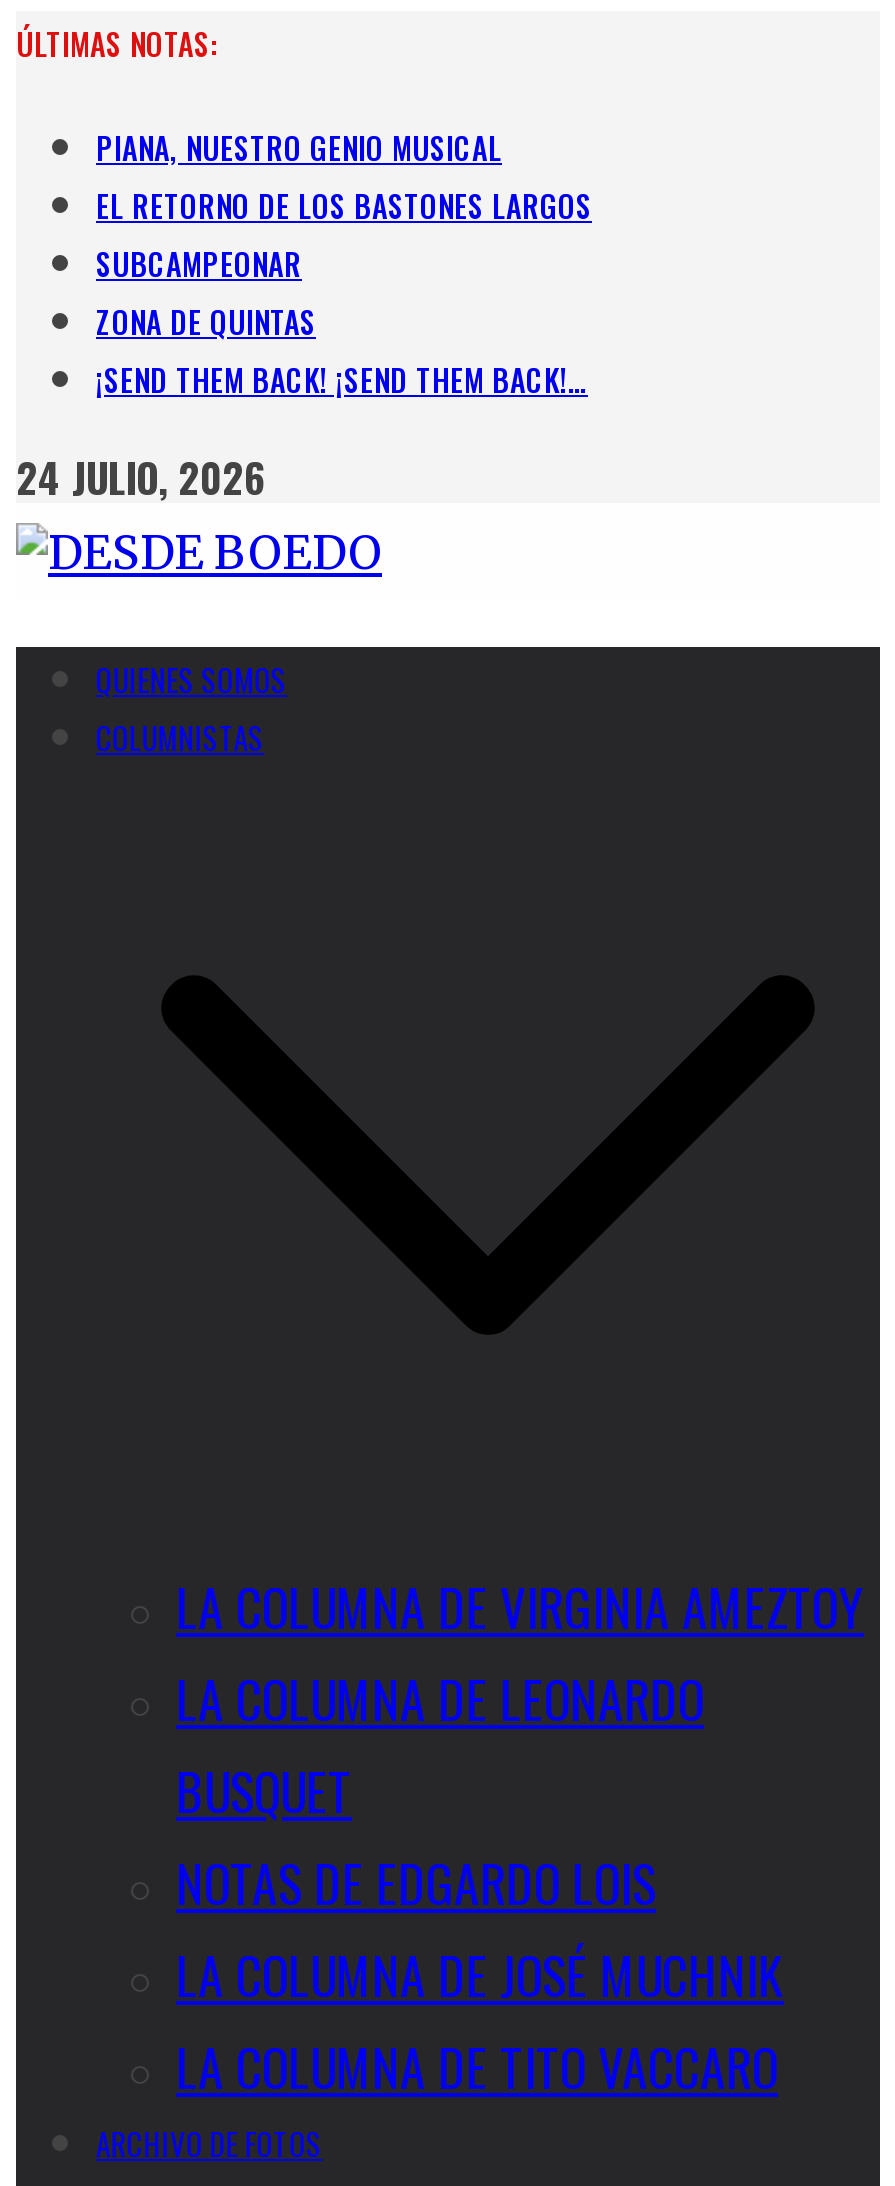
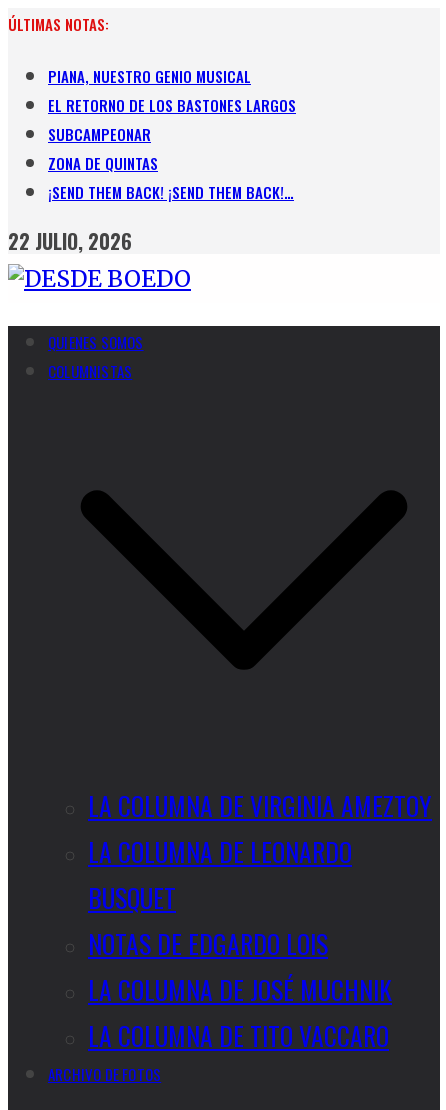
- 24 JULIO, 2026
+ 22 JULIO, 2026
